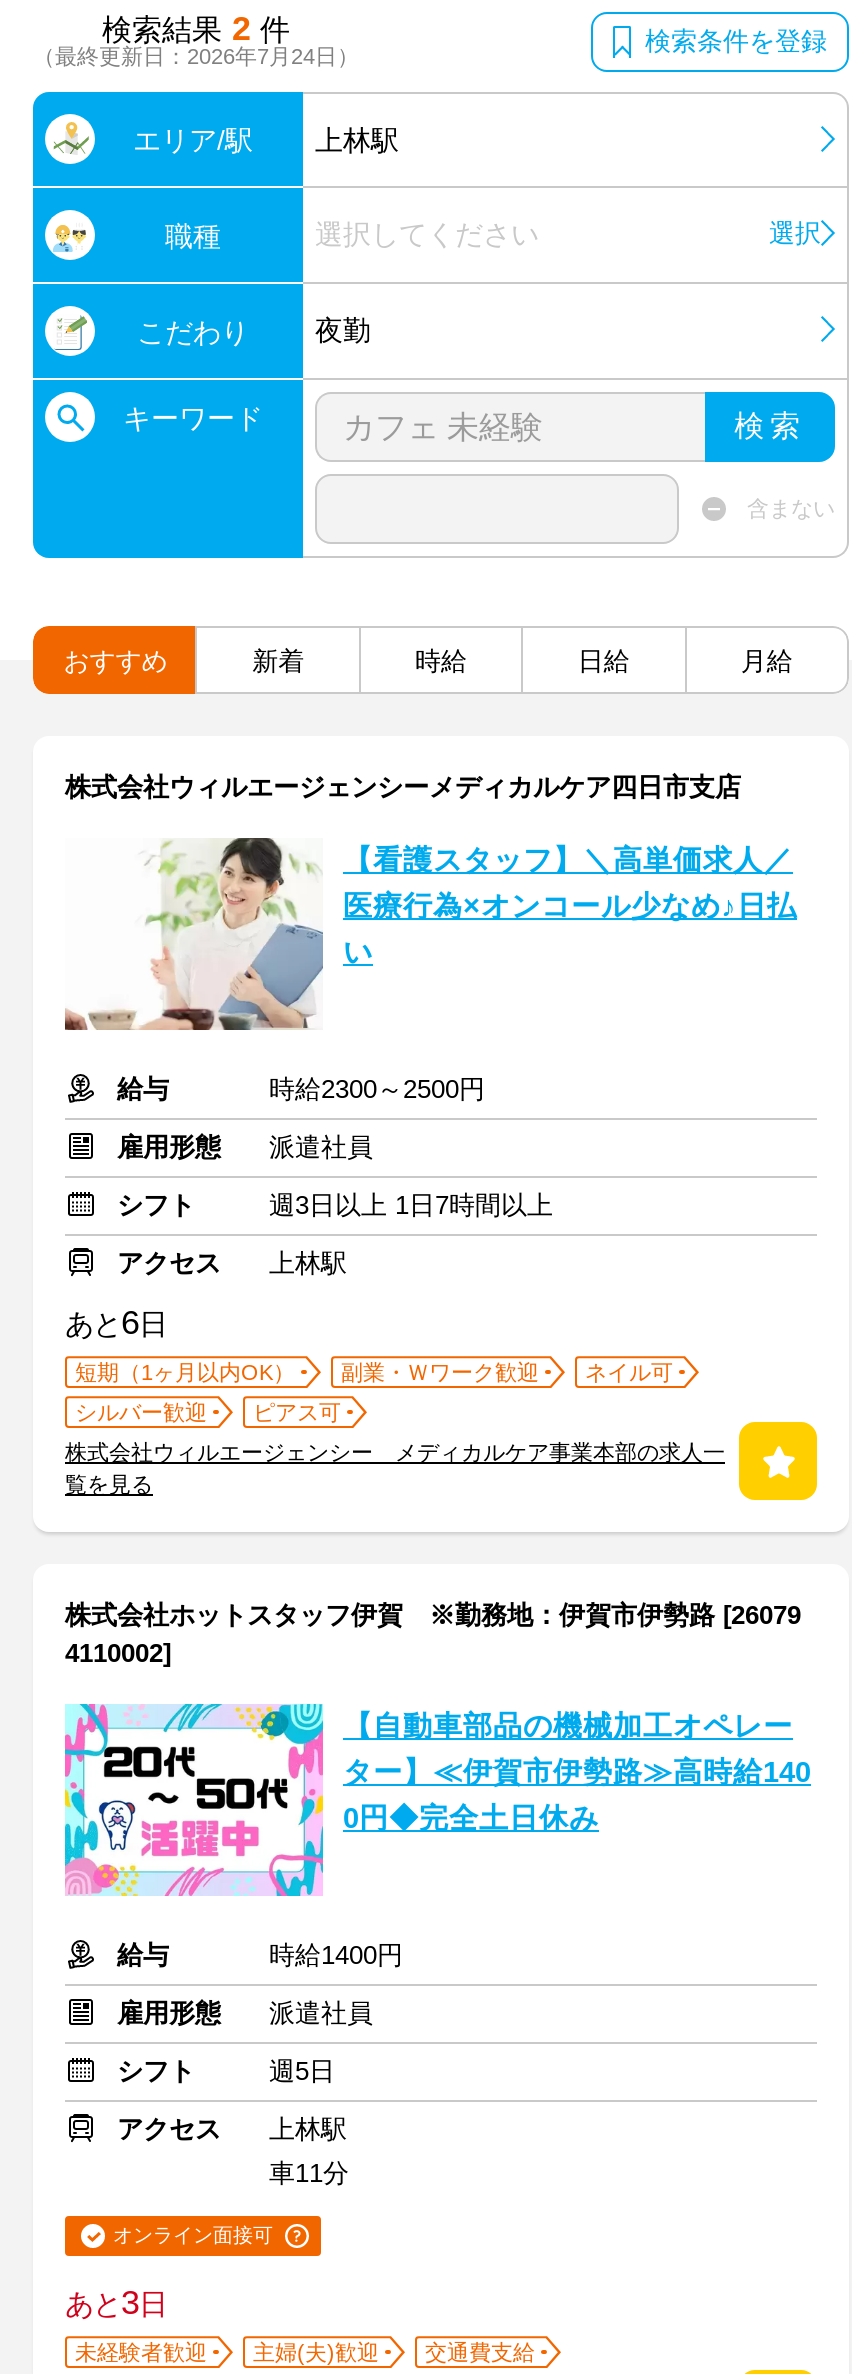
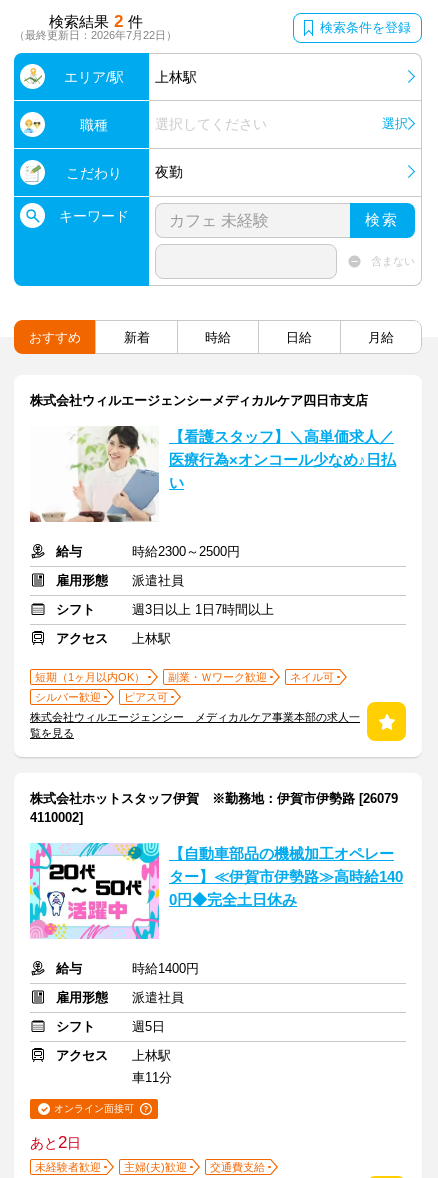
- （最終更新日：2026年7月24日）
+ （最終更新日：2026年7月22日）

- あと6日

- あと3日
+ あと2日
